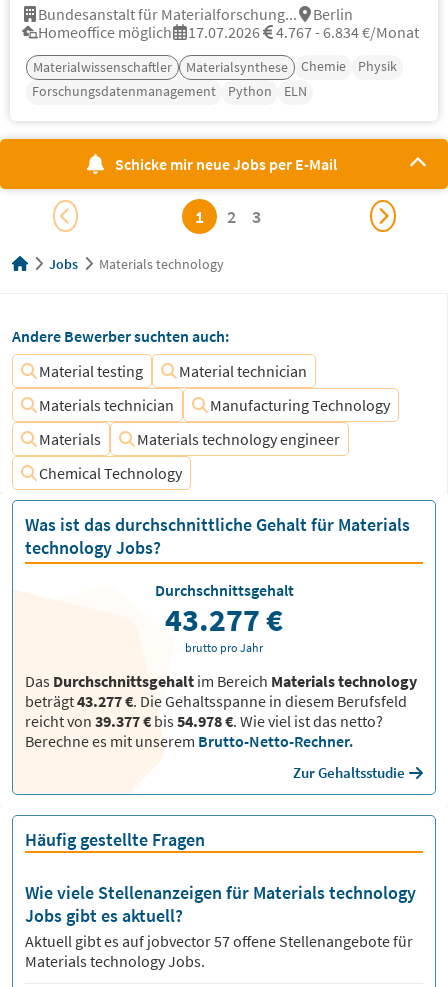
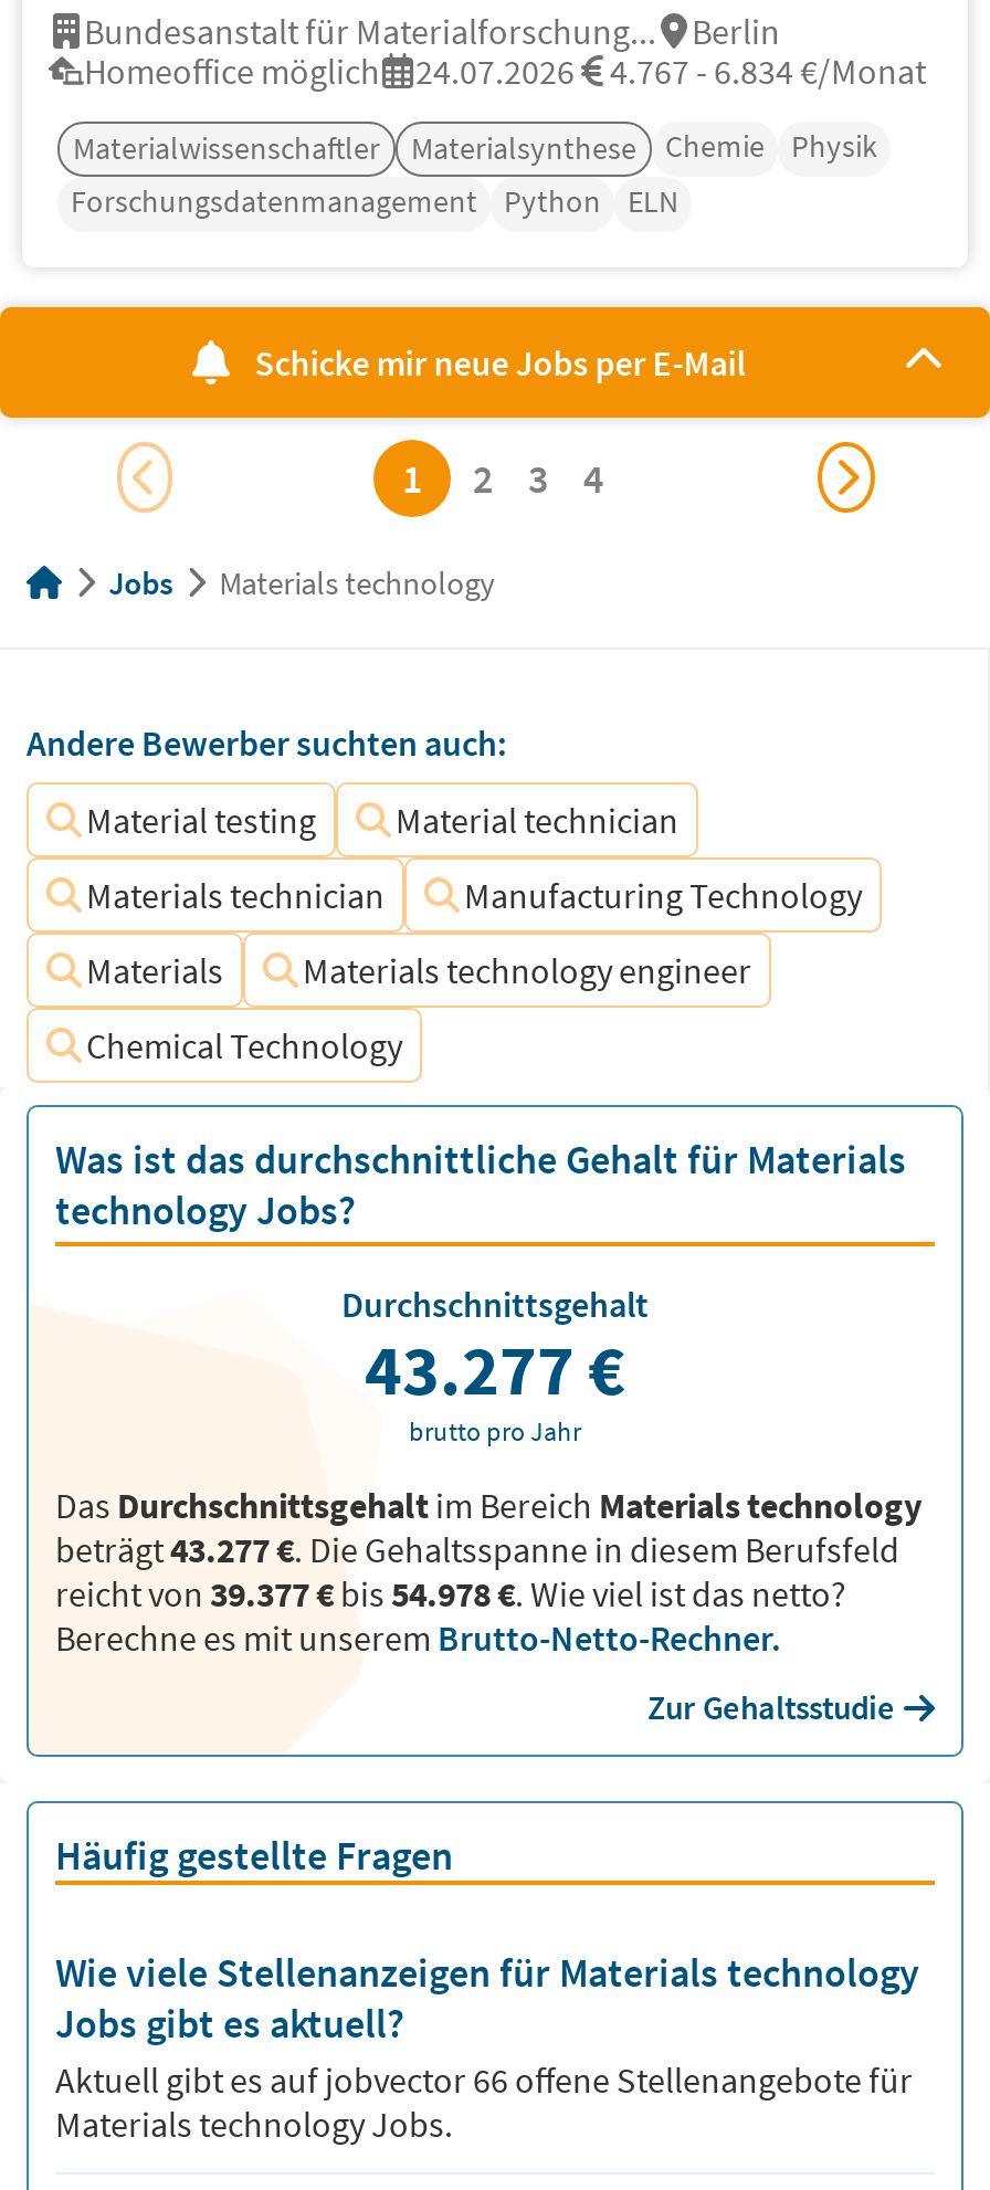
- Homeoffice möglich 17.07.2026 4.767 - 6.834 €/Monat
+ Homeoffice möglich 24.07.2026 4.767 - 6.834 €/Monat

+ 4

- Aktuell gibt es auf jobvector 57 offene Stellenangebote für
+ Aktuell gibt es auf jobvector 66 offene Stellenangebote für
